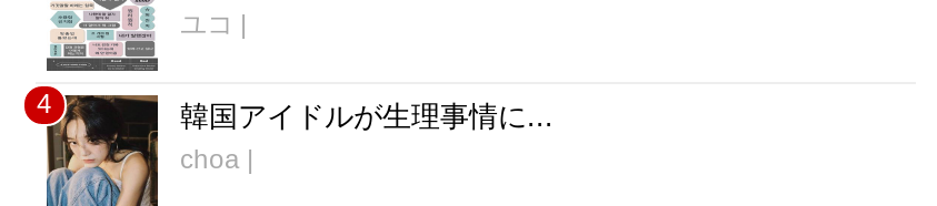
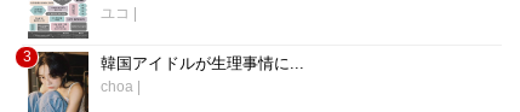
- 4
+ 3
